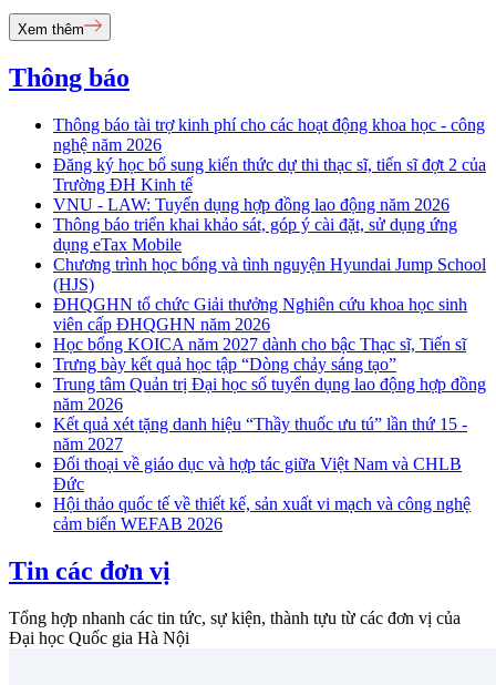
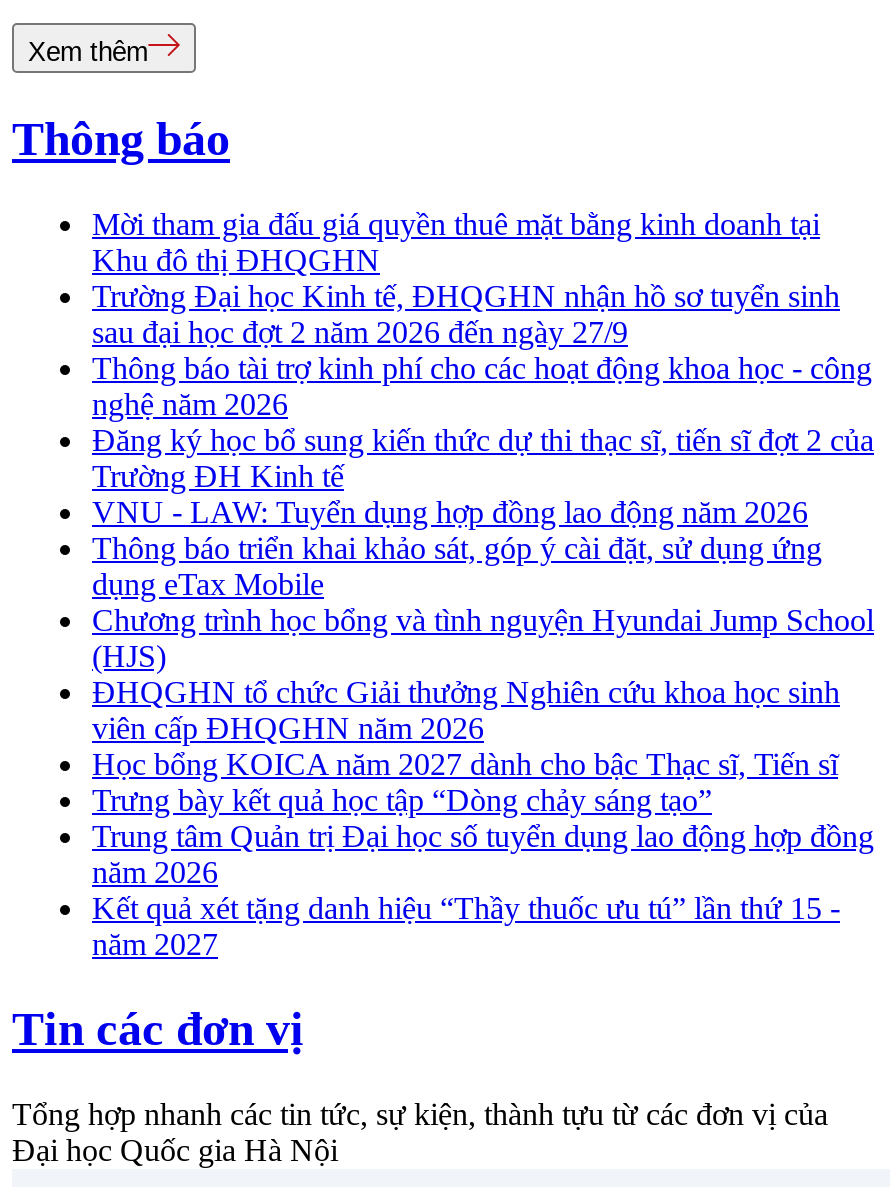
+ Mời tham gia đấu giá quyền thuê mặt bằng kinh doanh tại
+ Khu đô thị ĐHQGHN
+ Trường Đại học Kinh tế, ĐHQGHN nhận hồ sơ tuyển sinh
+ sau đại học đợt 2 năm 2026 đến ngày 27/9

moved down: Thông báo tài trợ kinh phí cho các hoạt động khoa học - công | nghệ năm 2026 | Đăng ký học bổ sung kiến thức dự thi thạc sĩ, tiến sĩ đợt 2 của | ... | Kết quả xét tặng danh hiệu “Thầy thuốc ưu tú” lần thứ 15 - | năm 2027

- Đối thoại về giáo dục và hợp tác giữa Việt Nam và CHLB
- Đức
- Hội thảo quốc tế về thiết kế, sản xuất vi mạch và công nghệ
- cảm biến WEFAB 2026
